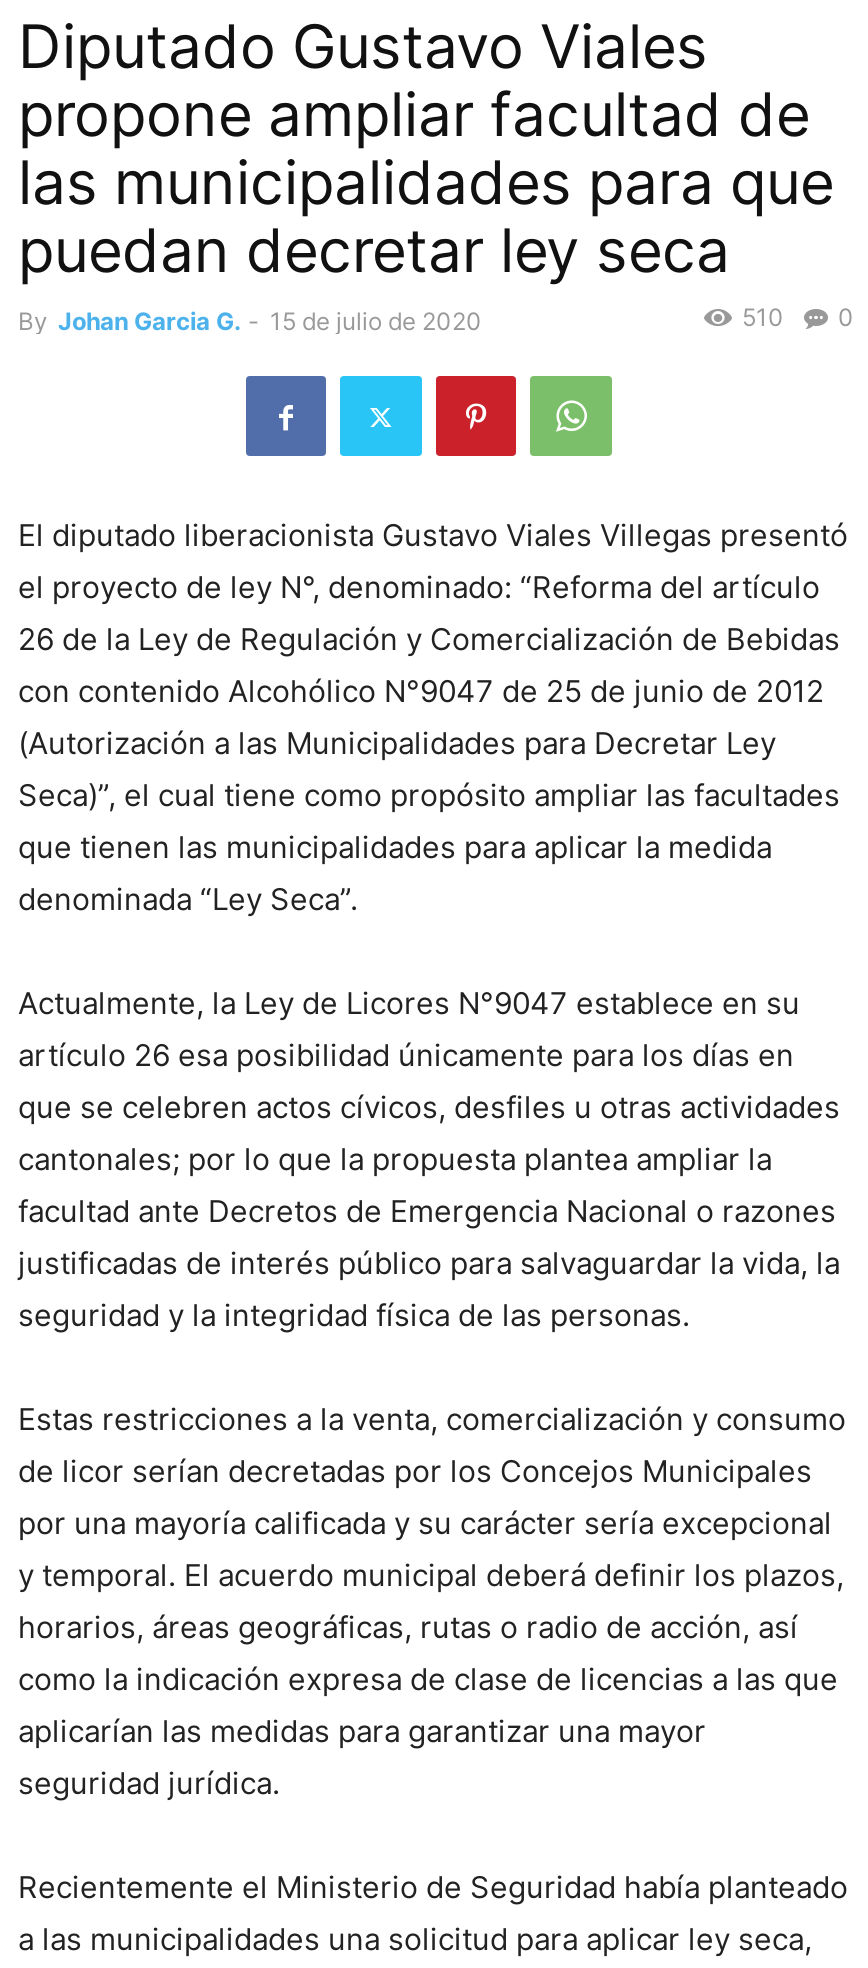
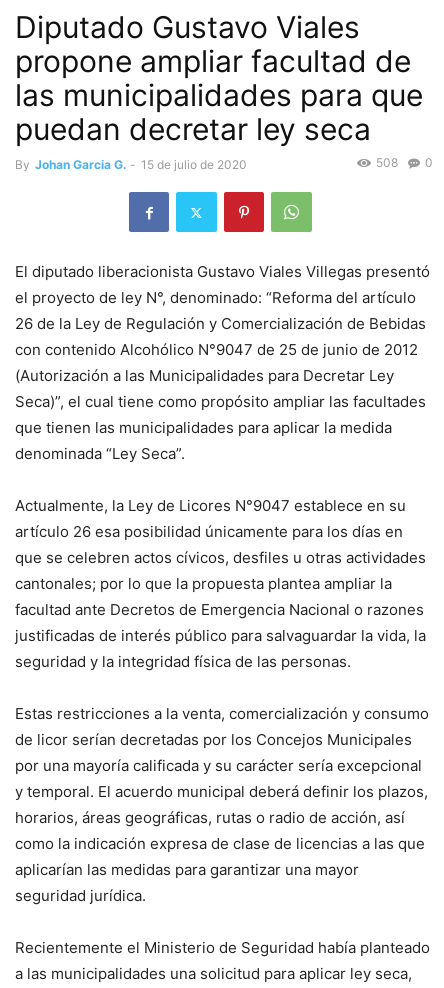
- 510 0
+ 508 0
